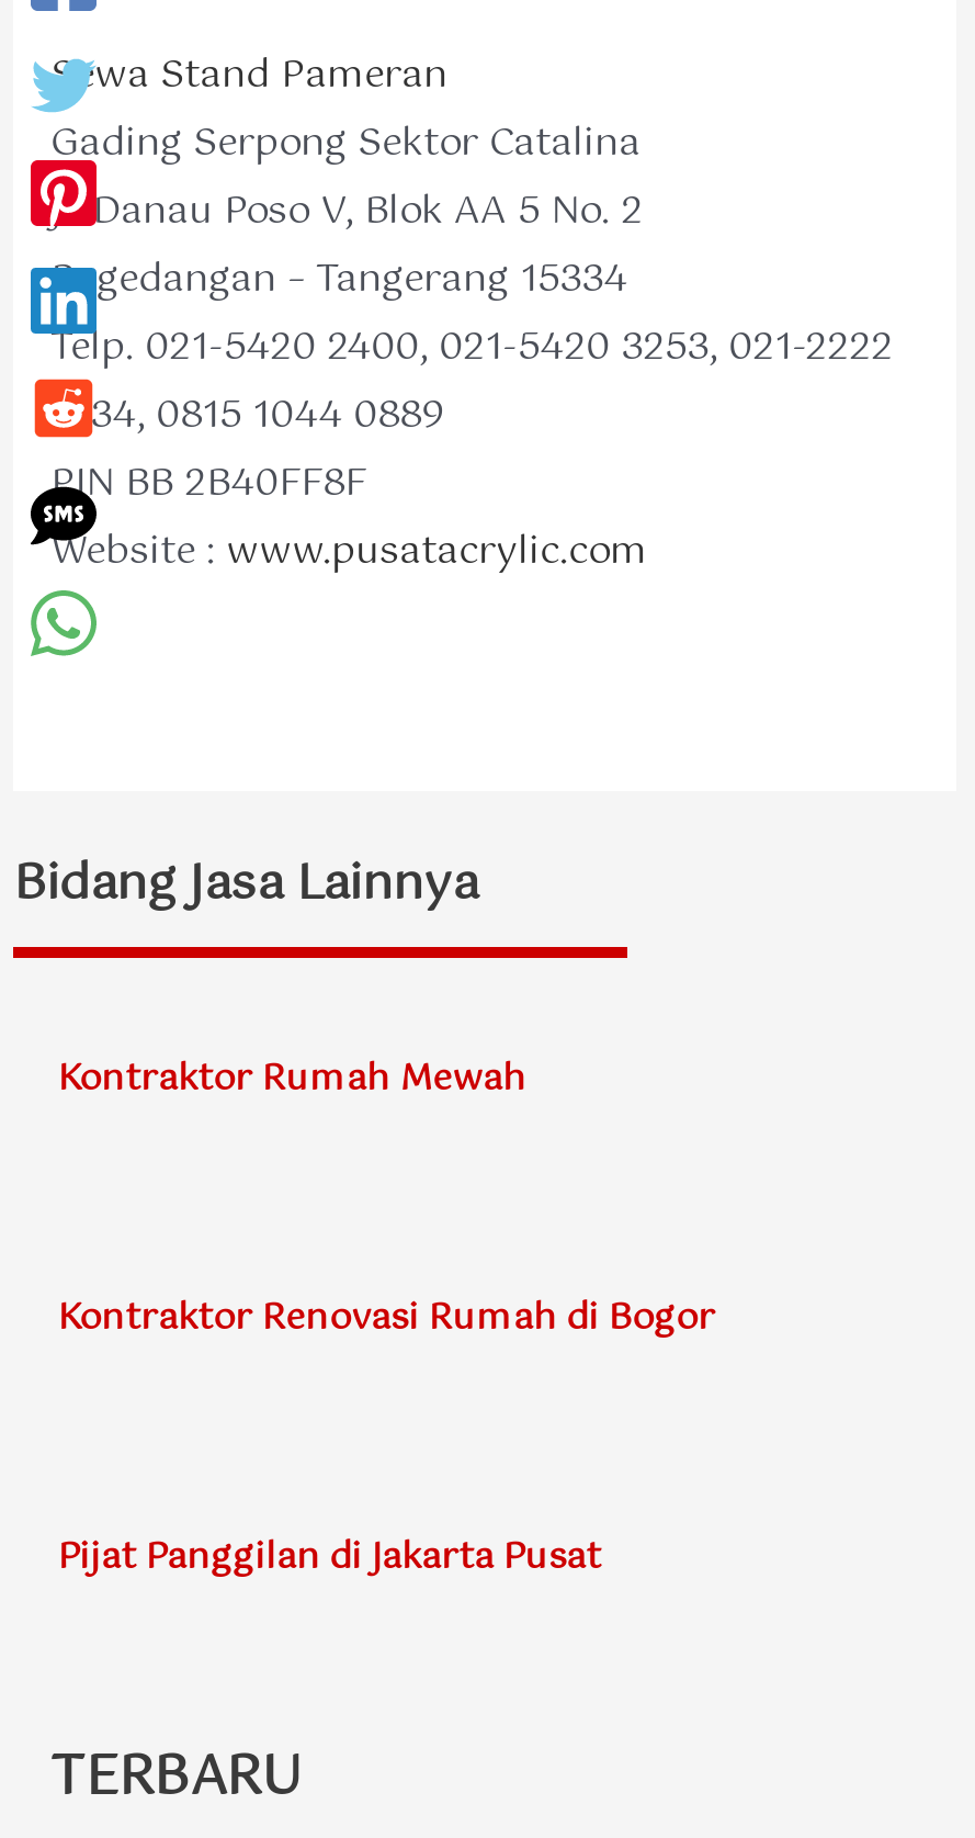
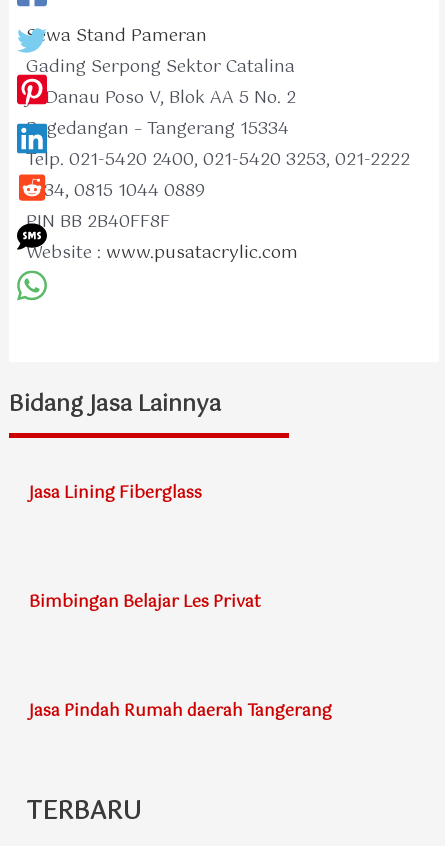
- Kontraktor Rumah Mewah
+ Jasa Lining Fiberglass

- Kontraktor Renovasi Rumah di Bogor
+ Bimbingan Belajar Les Privat

- Pijat Panggilan di Jakarta Pusat
+ Jasa Pindah Rumah daerah Tangerang
